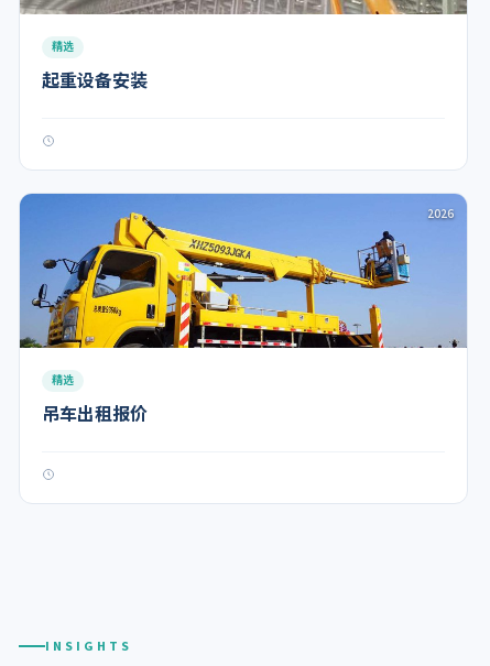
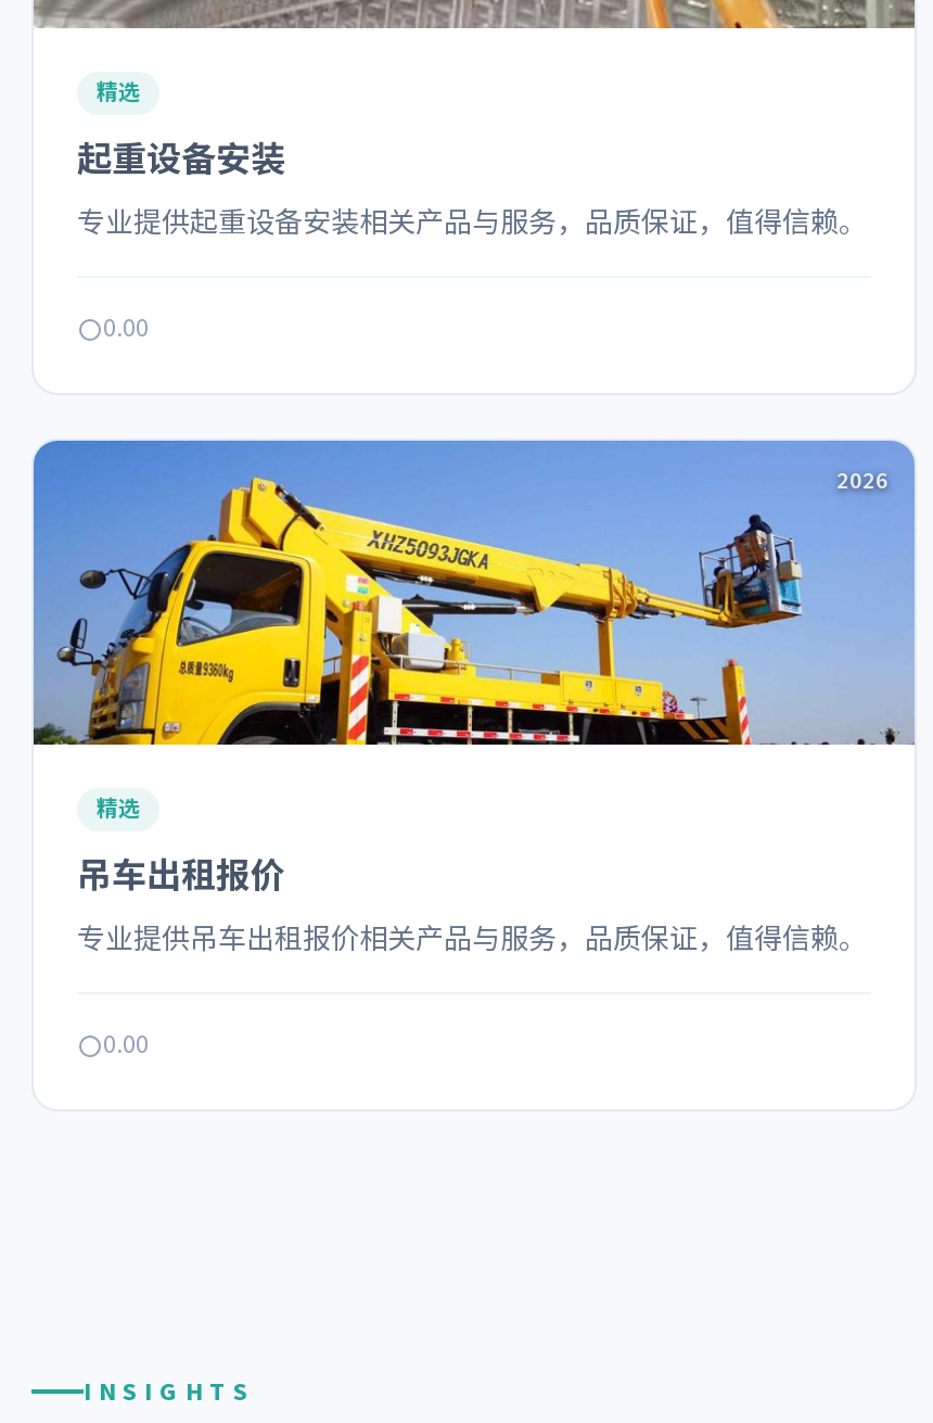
+ 专业提供起重设备安装相关产品与服务，品质保证，值得信赖。
+ 0.00

+ 专业提供吊车出租报价相关产品与服务，品质保证，值得信赖。
+ 0.00
